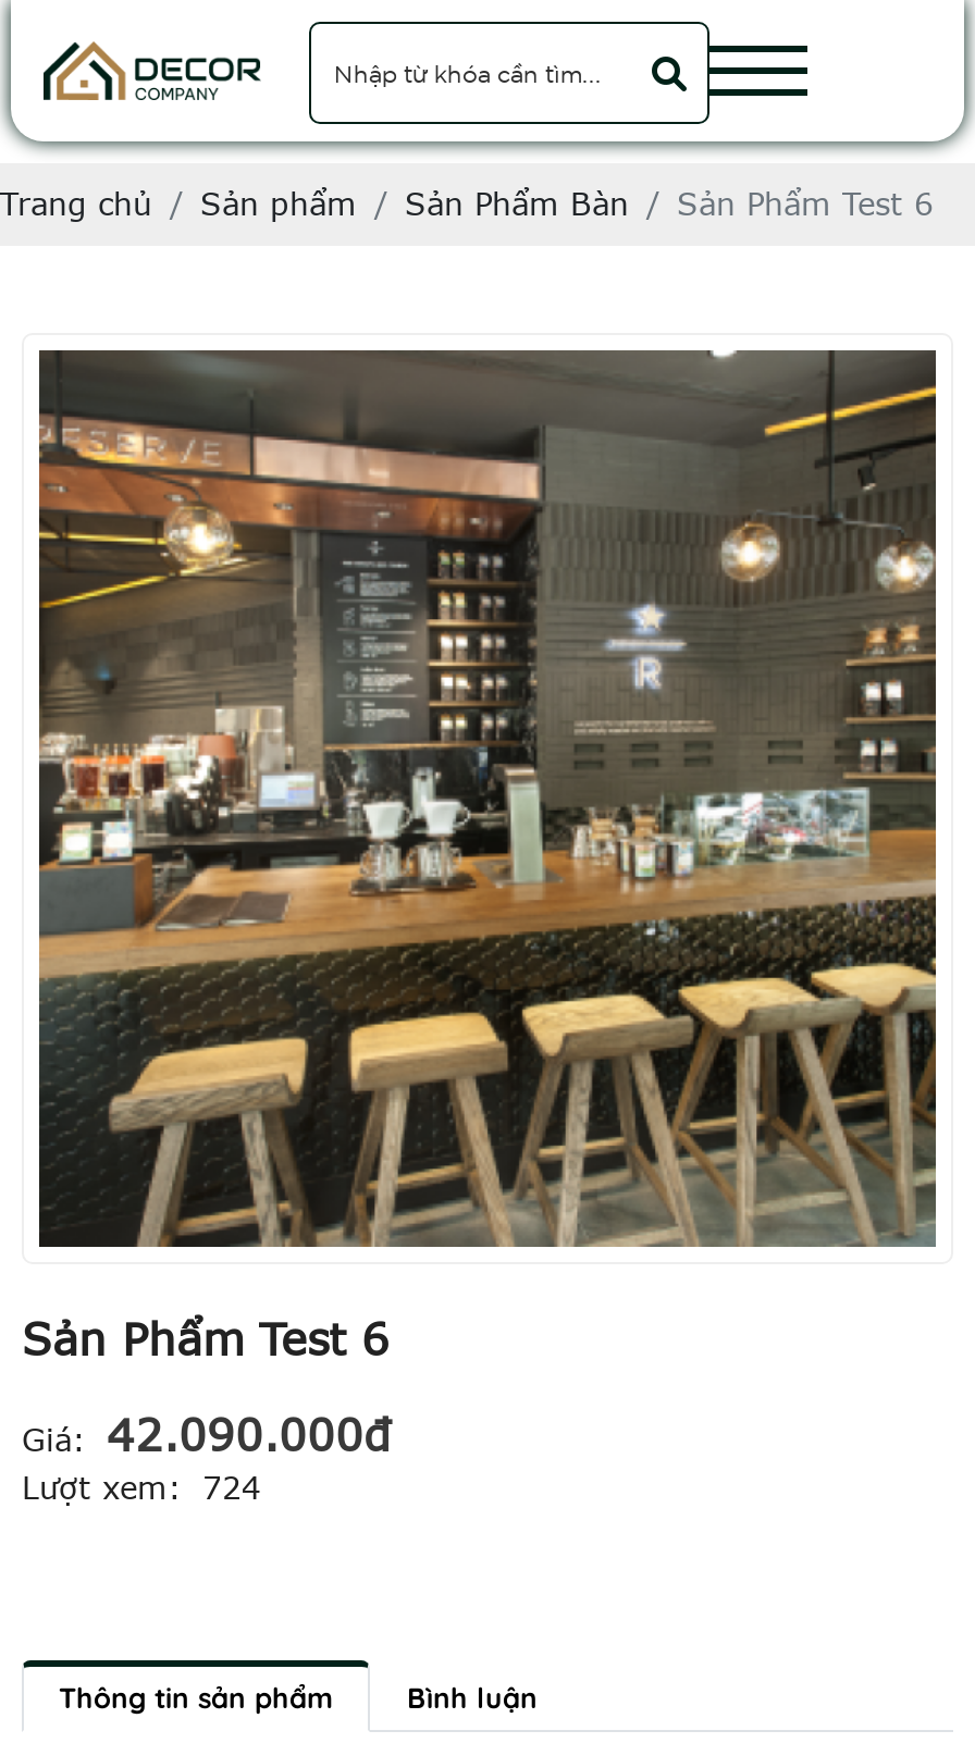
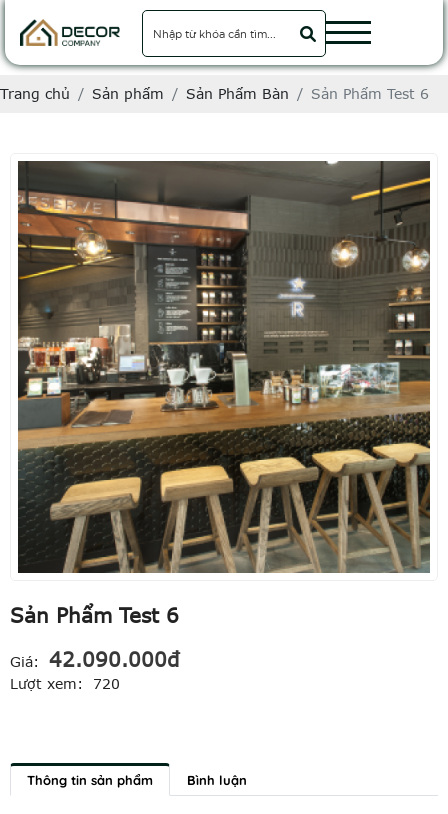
- Lượt xem: 724
+ Lượt xem: 720
